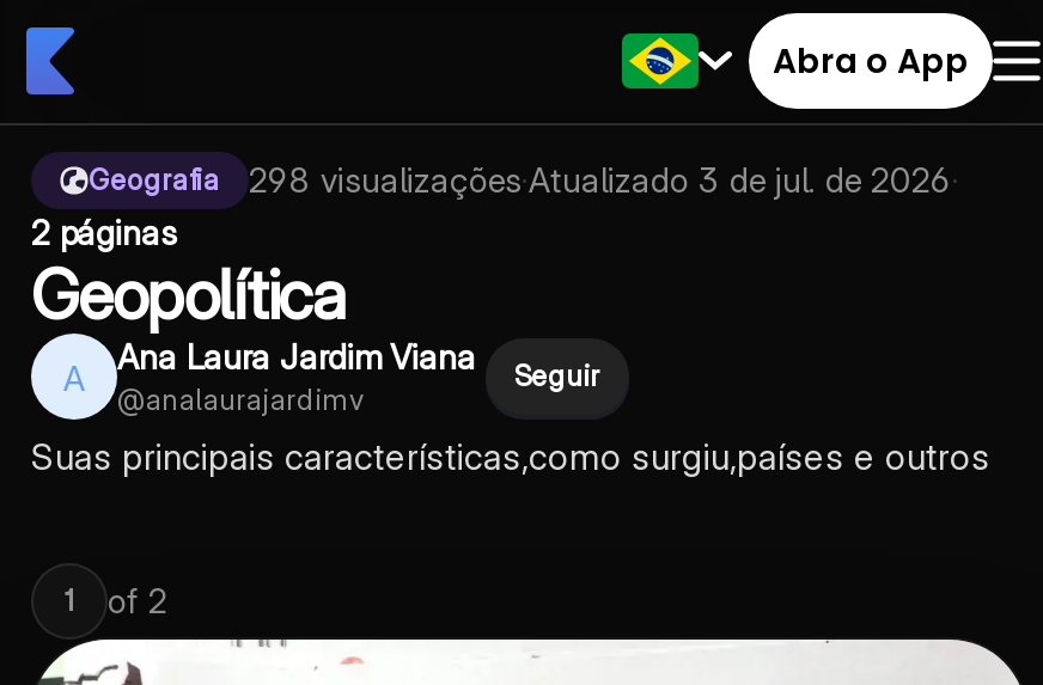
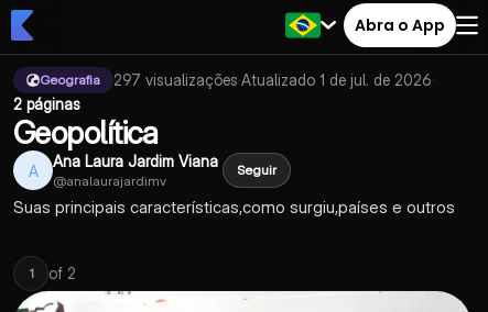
- 298 visualizações·Atualizado 3 de jul. de 2026 ·
+ 297 visualizações·Atualizado 1 de jul. de 2026 ·
